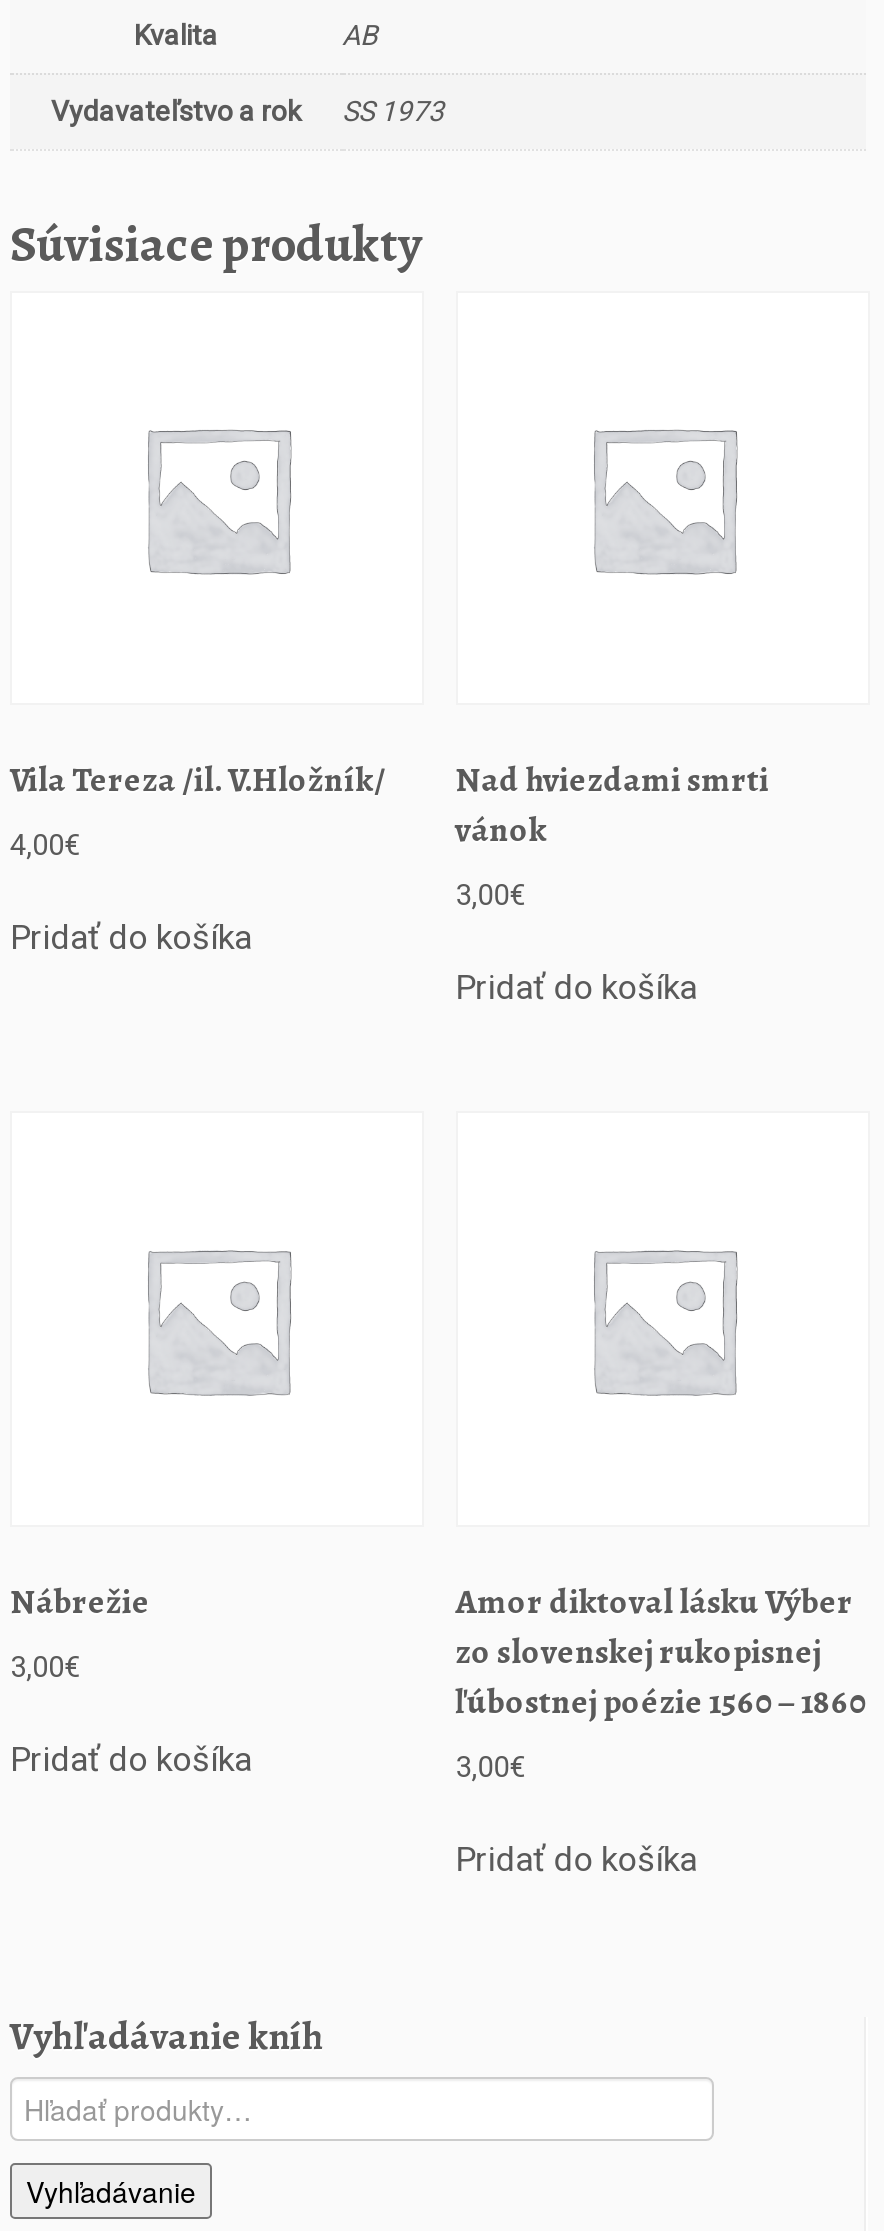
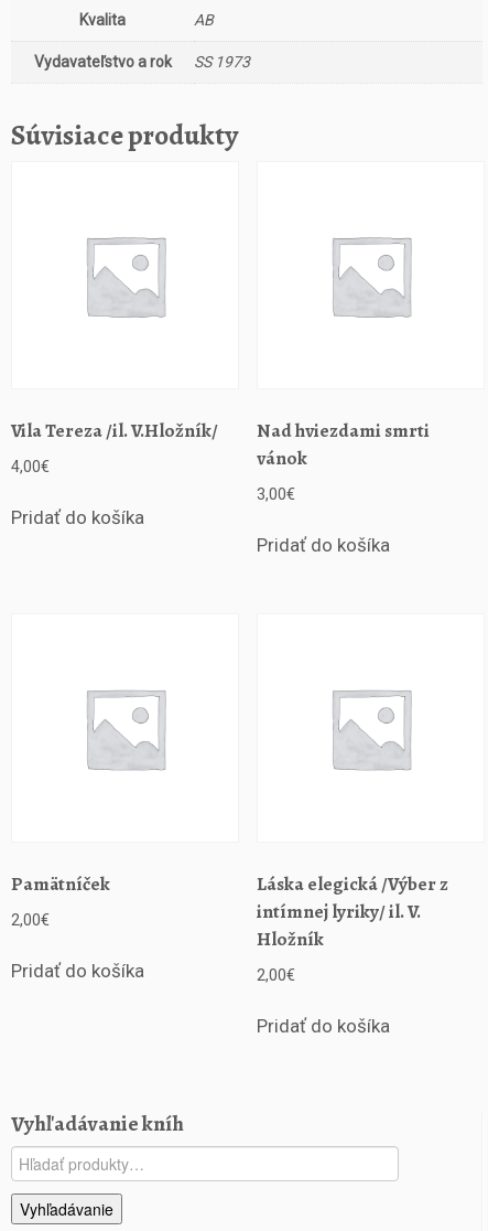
- Nábrežie
+ Pamätníček

- Amor diktoval lásku Výber
- zo slovenskej rukopisnej
- ľúbostnej poézie 1560 – 1860
+ Láska elegická /Výber z
+ intímnej lyriky/ il. V.
+ Hložník

- 3,00€
+ 2,00€

- 3,00€
+ 2,00€
